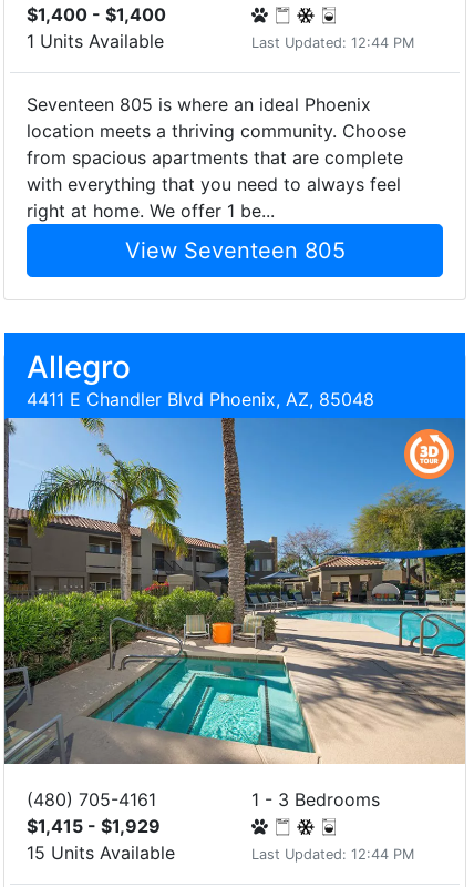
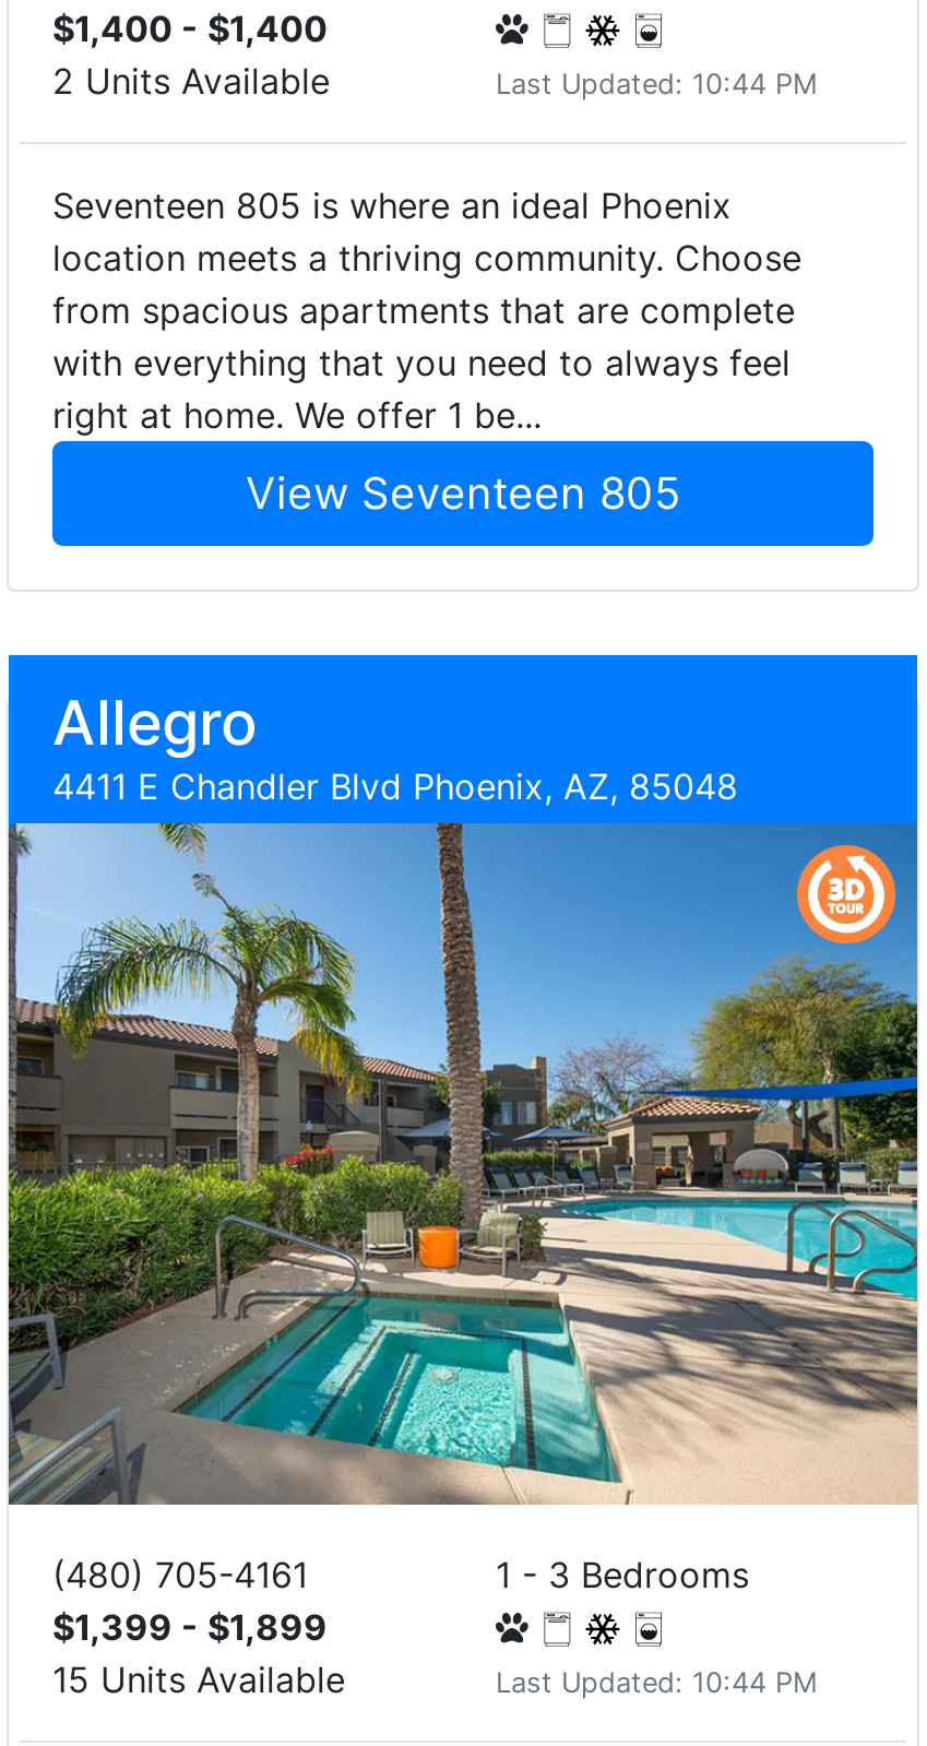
- 1 Units Available
+ 2 Units Available

- Last Updated: 12:44 PM
+ Last Updated: 10:44 PM

- $1,415 - $1,929
+ $1,399 - $1,899

- Last Updated: 12:44 PM
+ Last Updated: 10:44 PM
